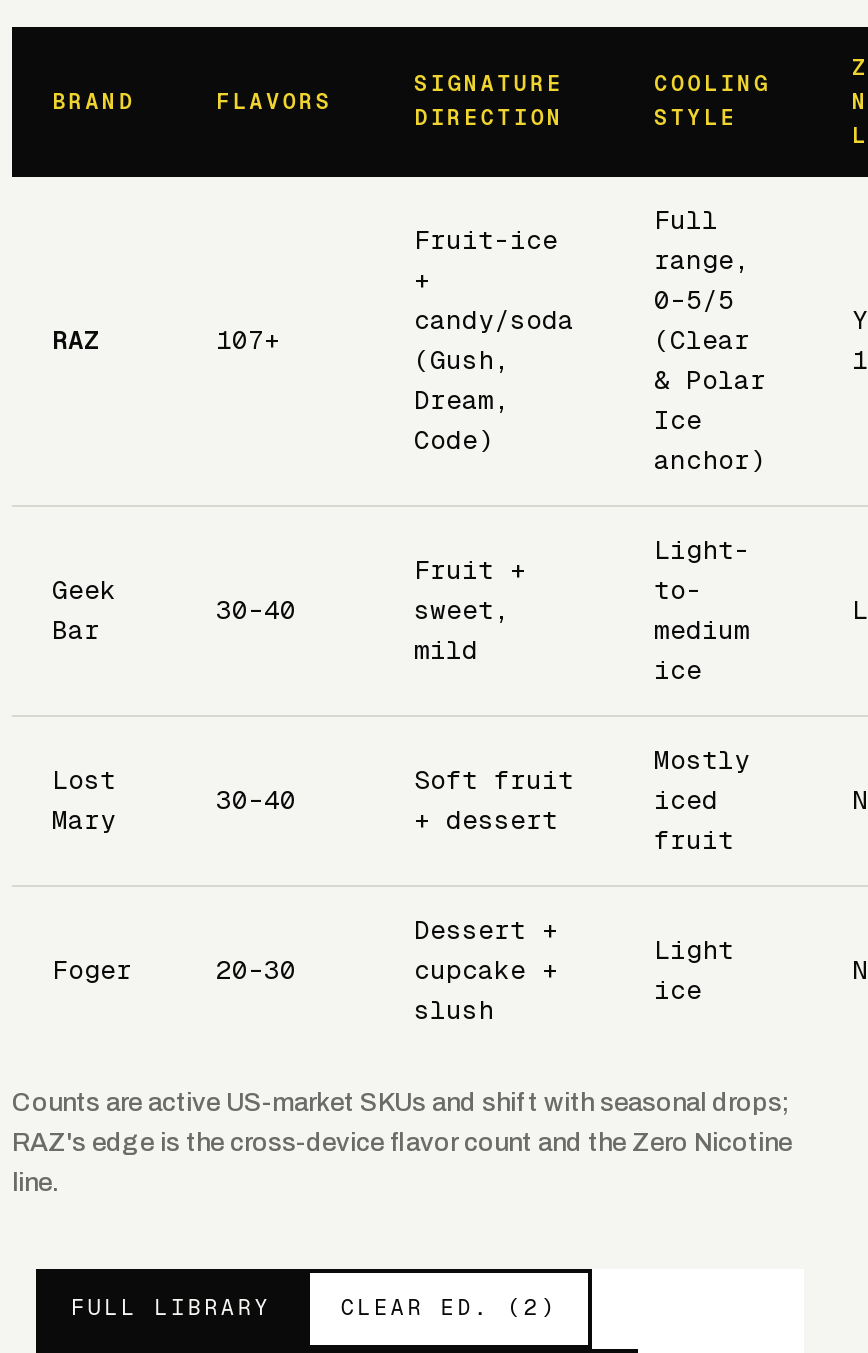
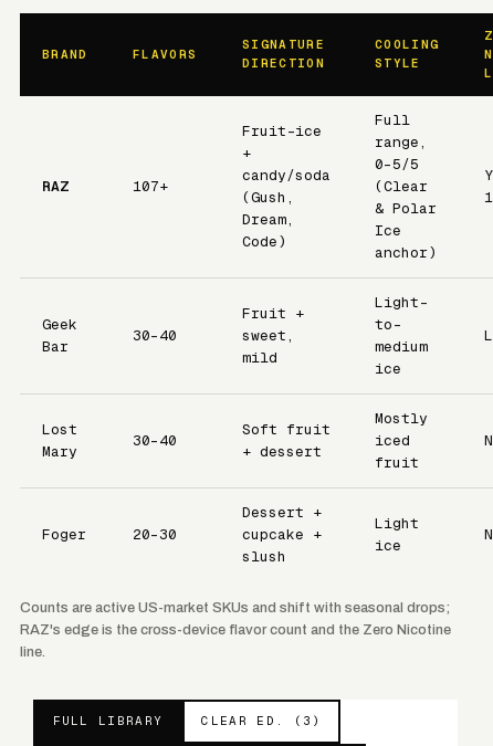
- CLEAR ED. (2)
+ CLEAR ED. (3)
